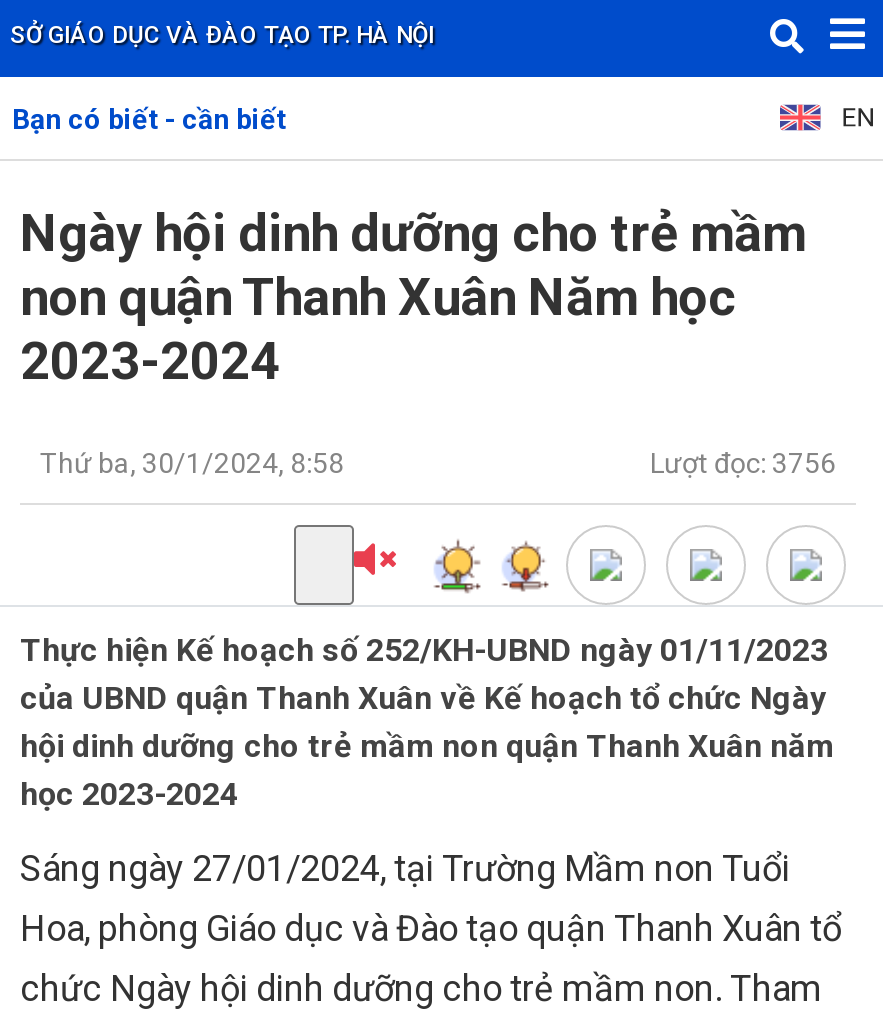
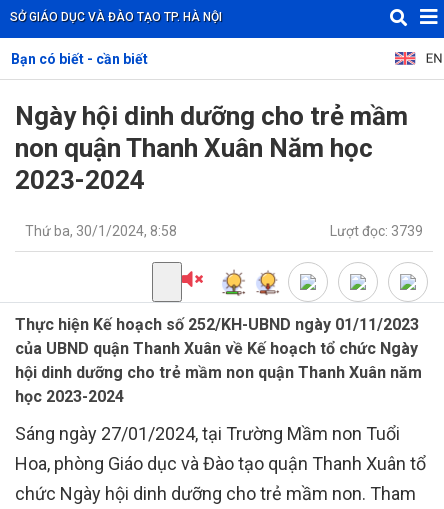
- Lượt đọc: 3756
+ Lượt đọc: 3739
